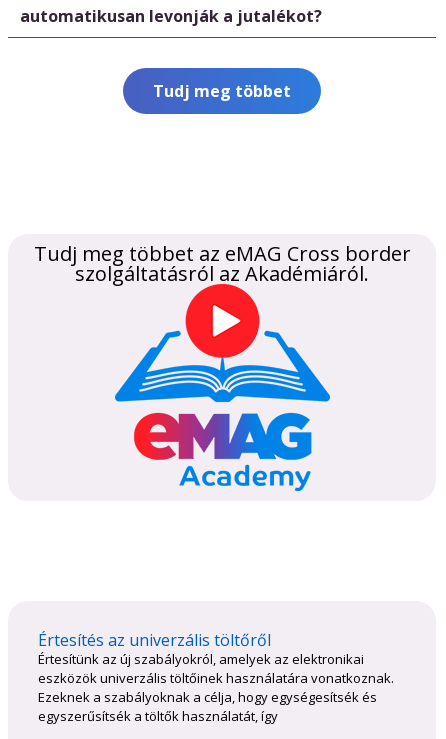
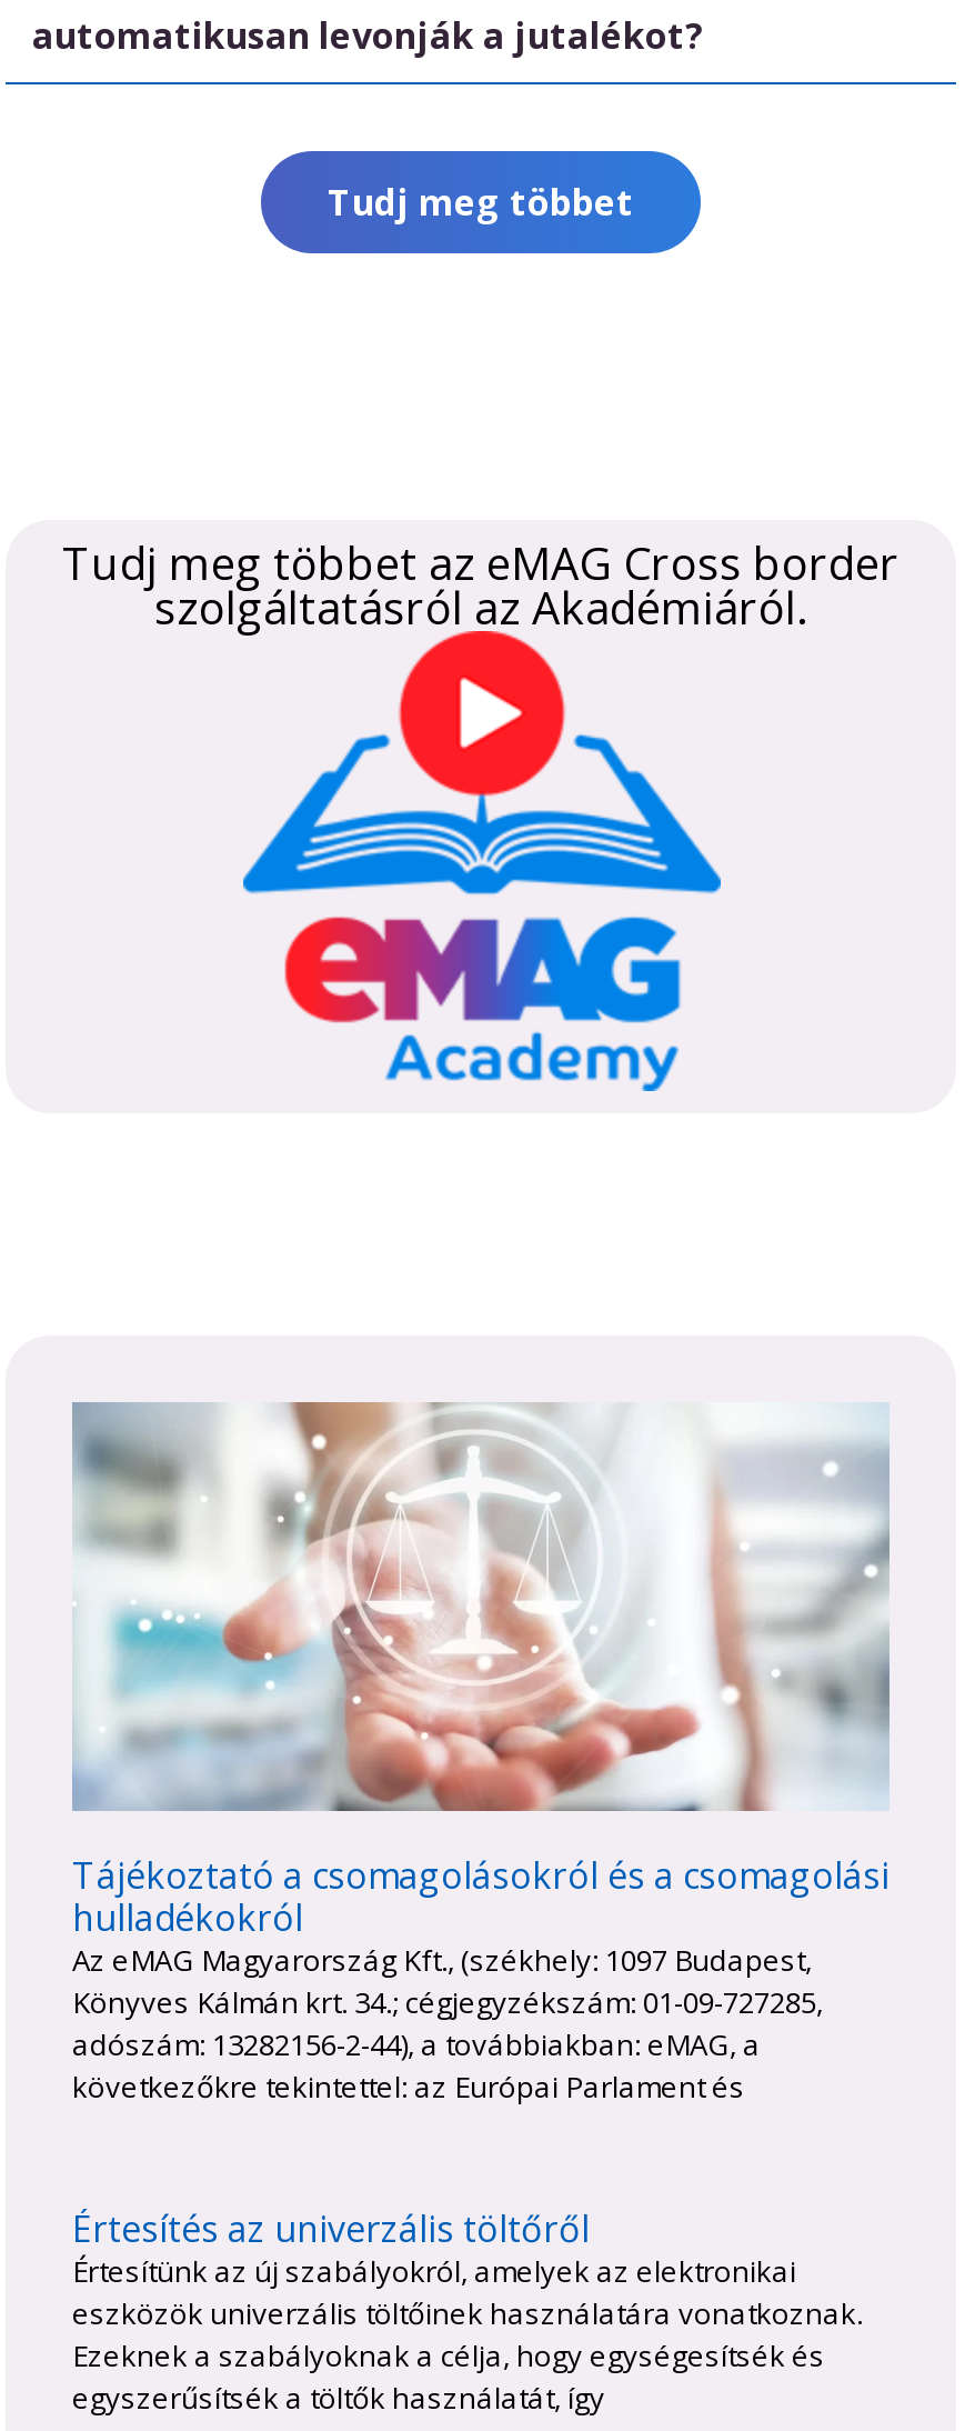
+ [image]
+ Tájékoztató a csomagolásokról és a csomagolási
+ hulladékokról
+ Az eMAG Magyarország Kft., (székhely: 1097 Budapest,
+ Könyves Kálmán krt. 34.; cégjegyzékszám: 01-09-727285,
+ adószám: 13282156-2-44), a továbbiakban: eMAG, a
+ következőkre tekintettel: az Európai Parlament és
